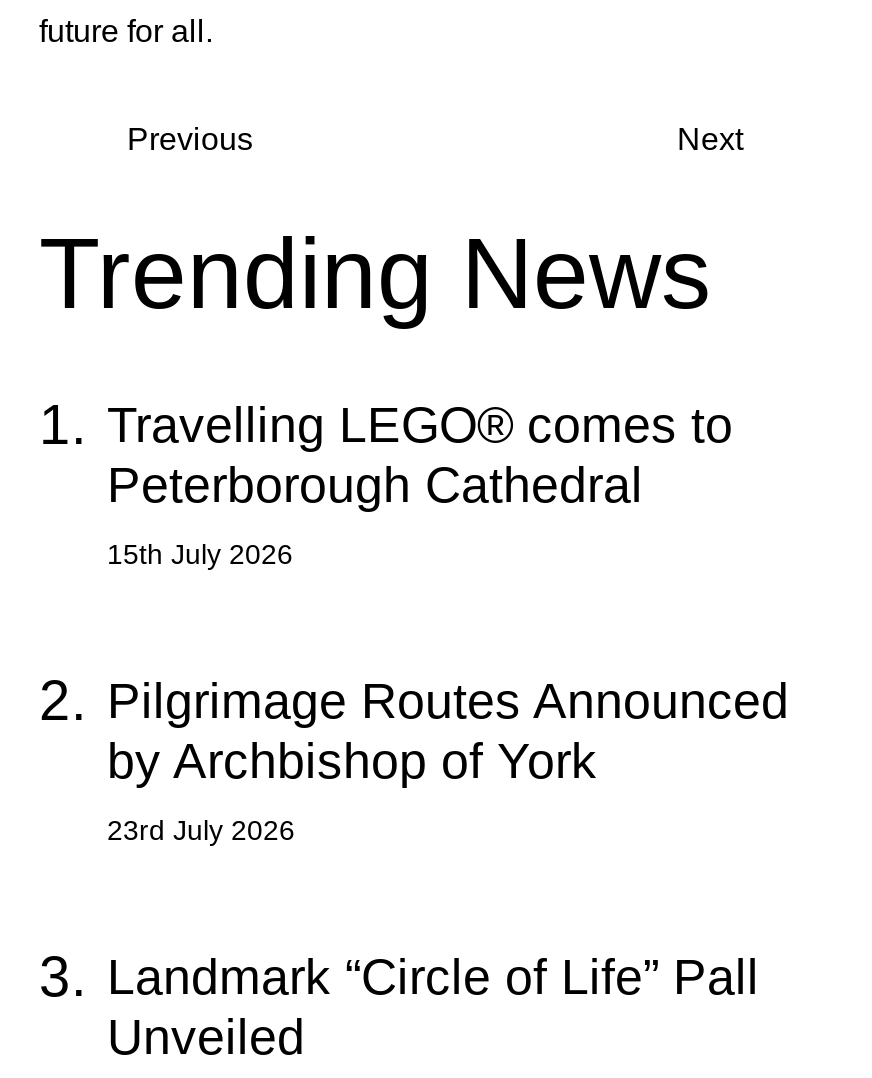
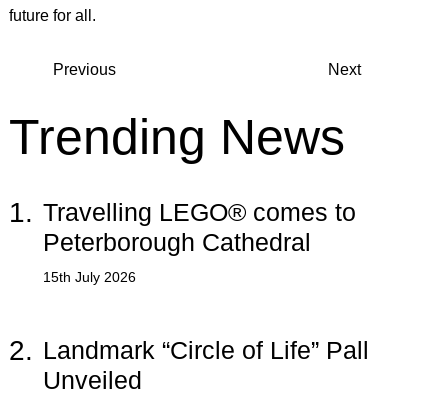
- 2. Pilgrimage Routes Announced
- by Archbishop of York
- 23rd July 2026
- 3. Landmark “Circle of Life” Pall
+ 2. Landmark “Circle of Life” Pall
